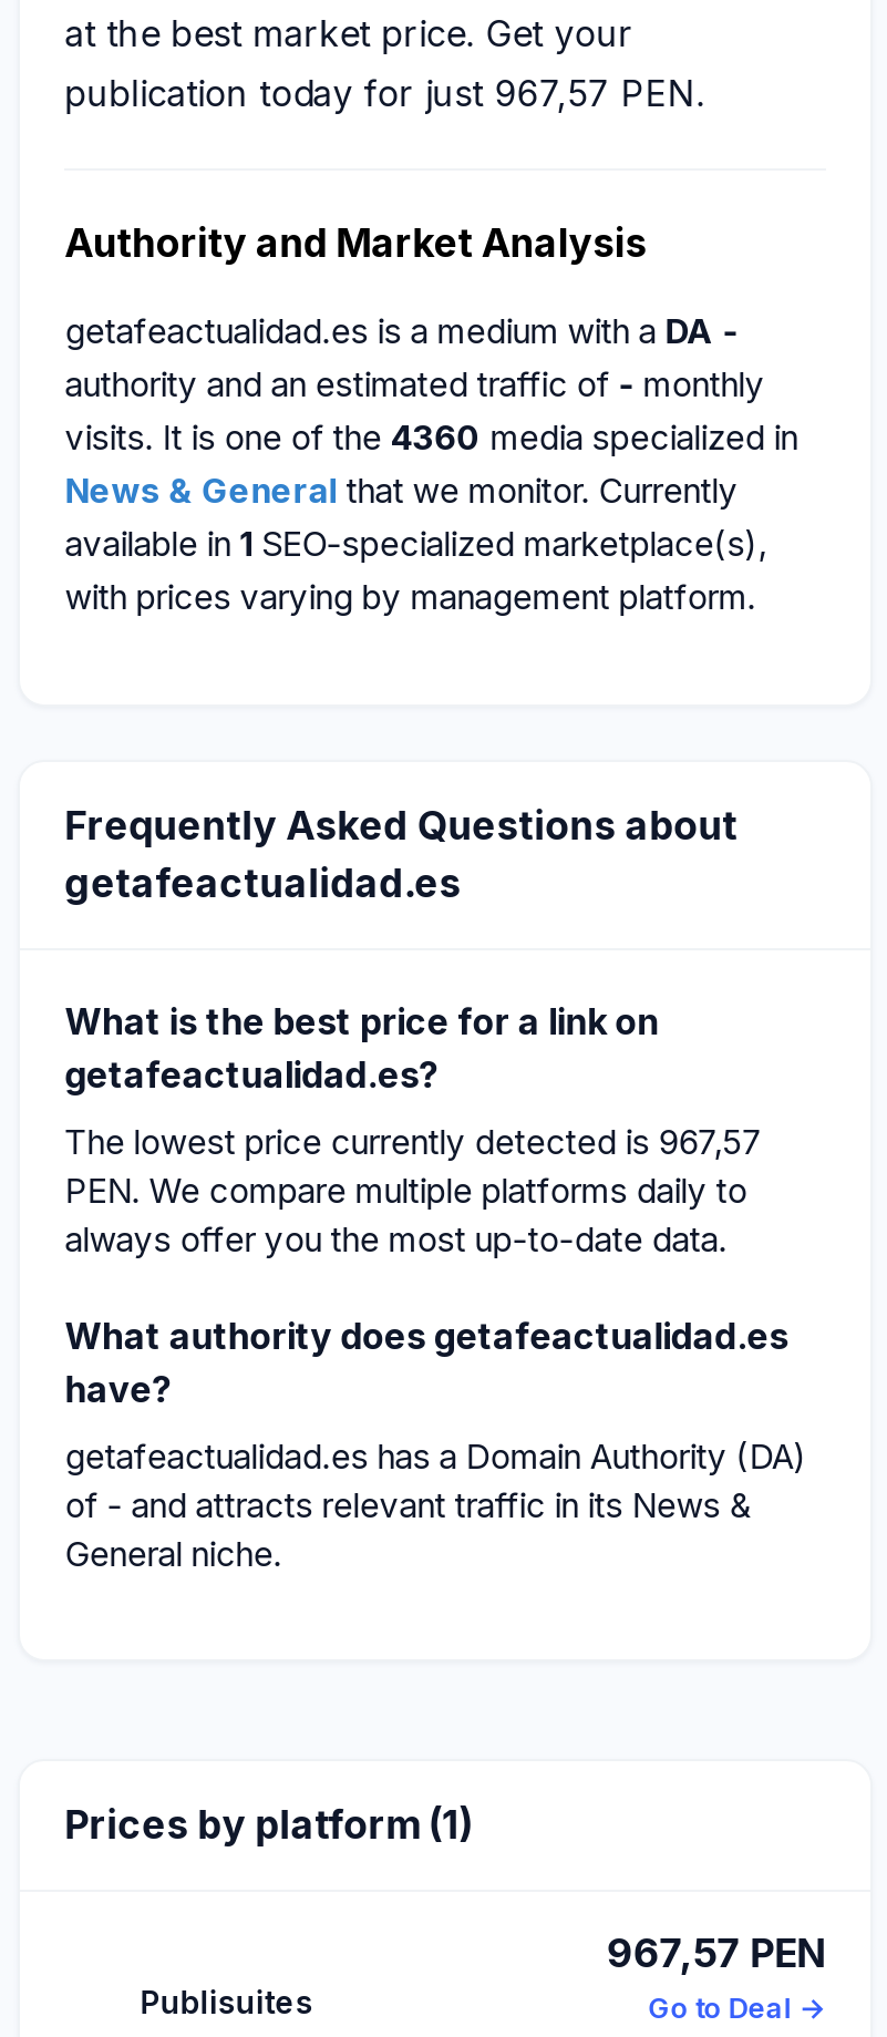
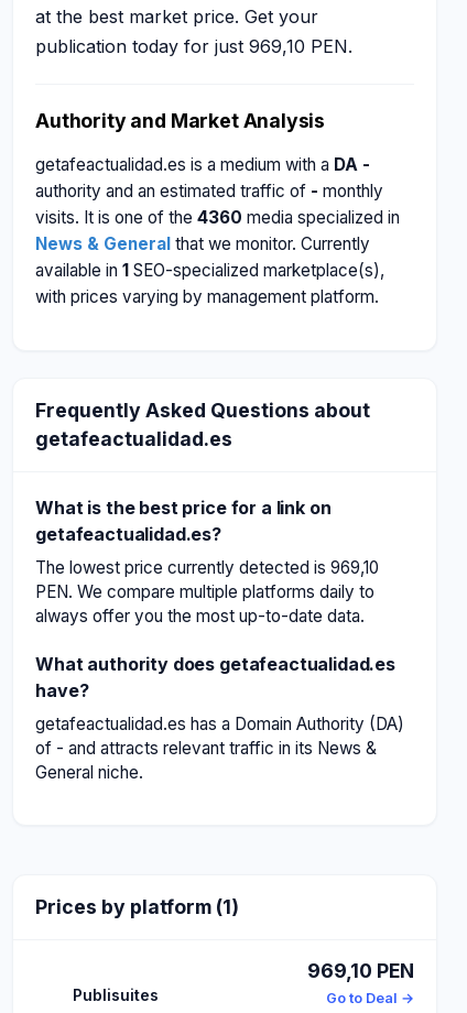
- publication today for just 967,57 PEN.
+ publication today for just 969,10 PEN.

- The lowest price currently detected is 967,57
+ The lowest price currently detected is 969,10

- 967,57 PEN
+ 969,10 PEN
